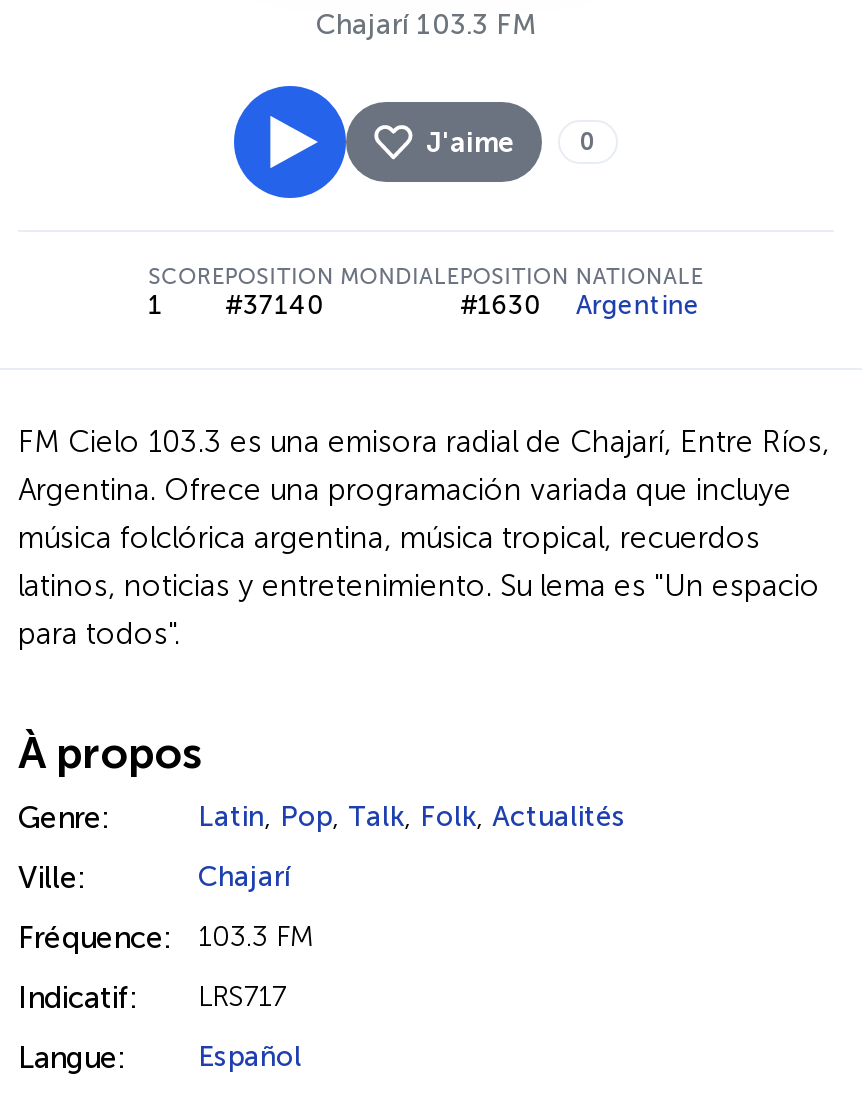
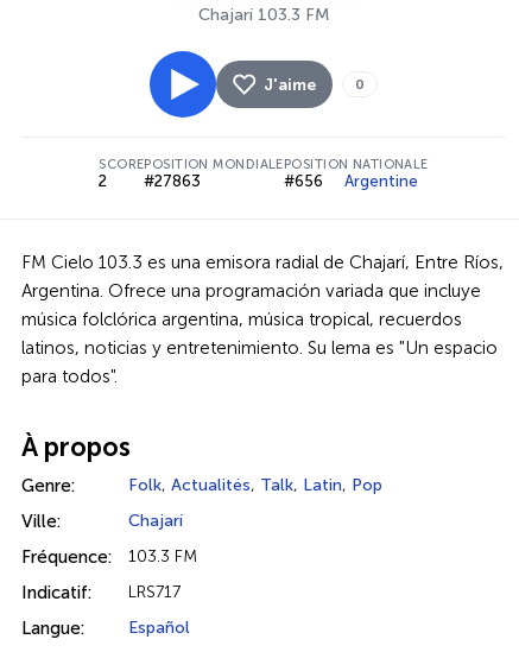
- 1
+ 2

- #37140
+ #27863

- #1630 Argentine
+ #656 Argentine

- Latin, Pop, Talk, Folk, Actualités
+ Folk, Actualités, Talk, Latin, Pop
